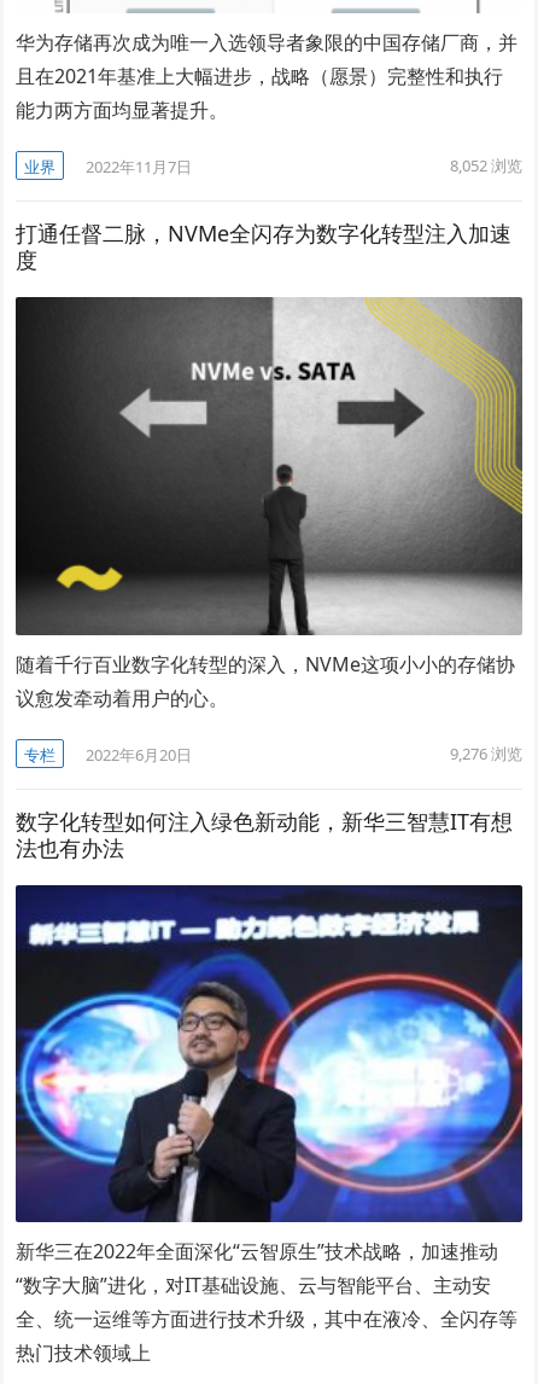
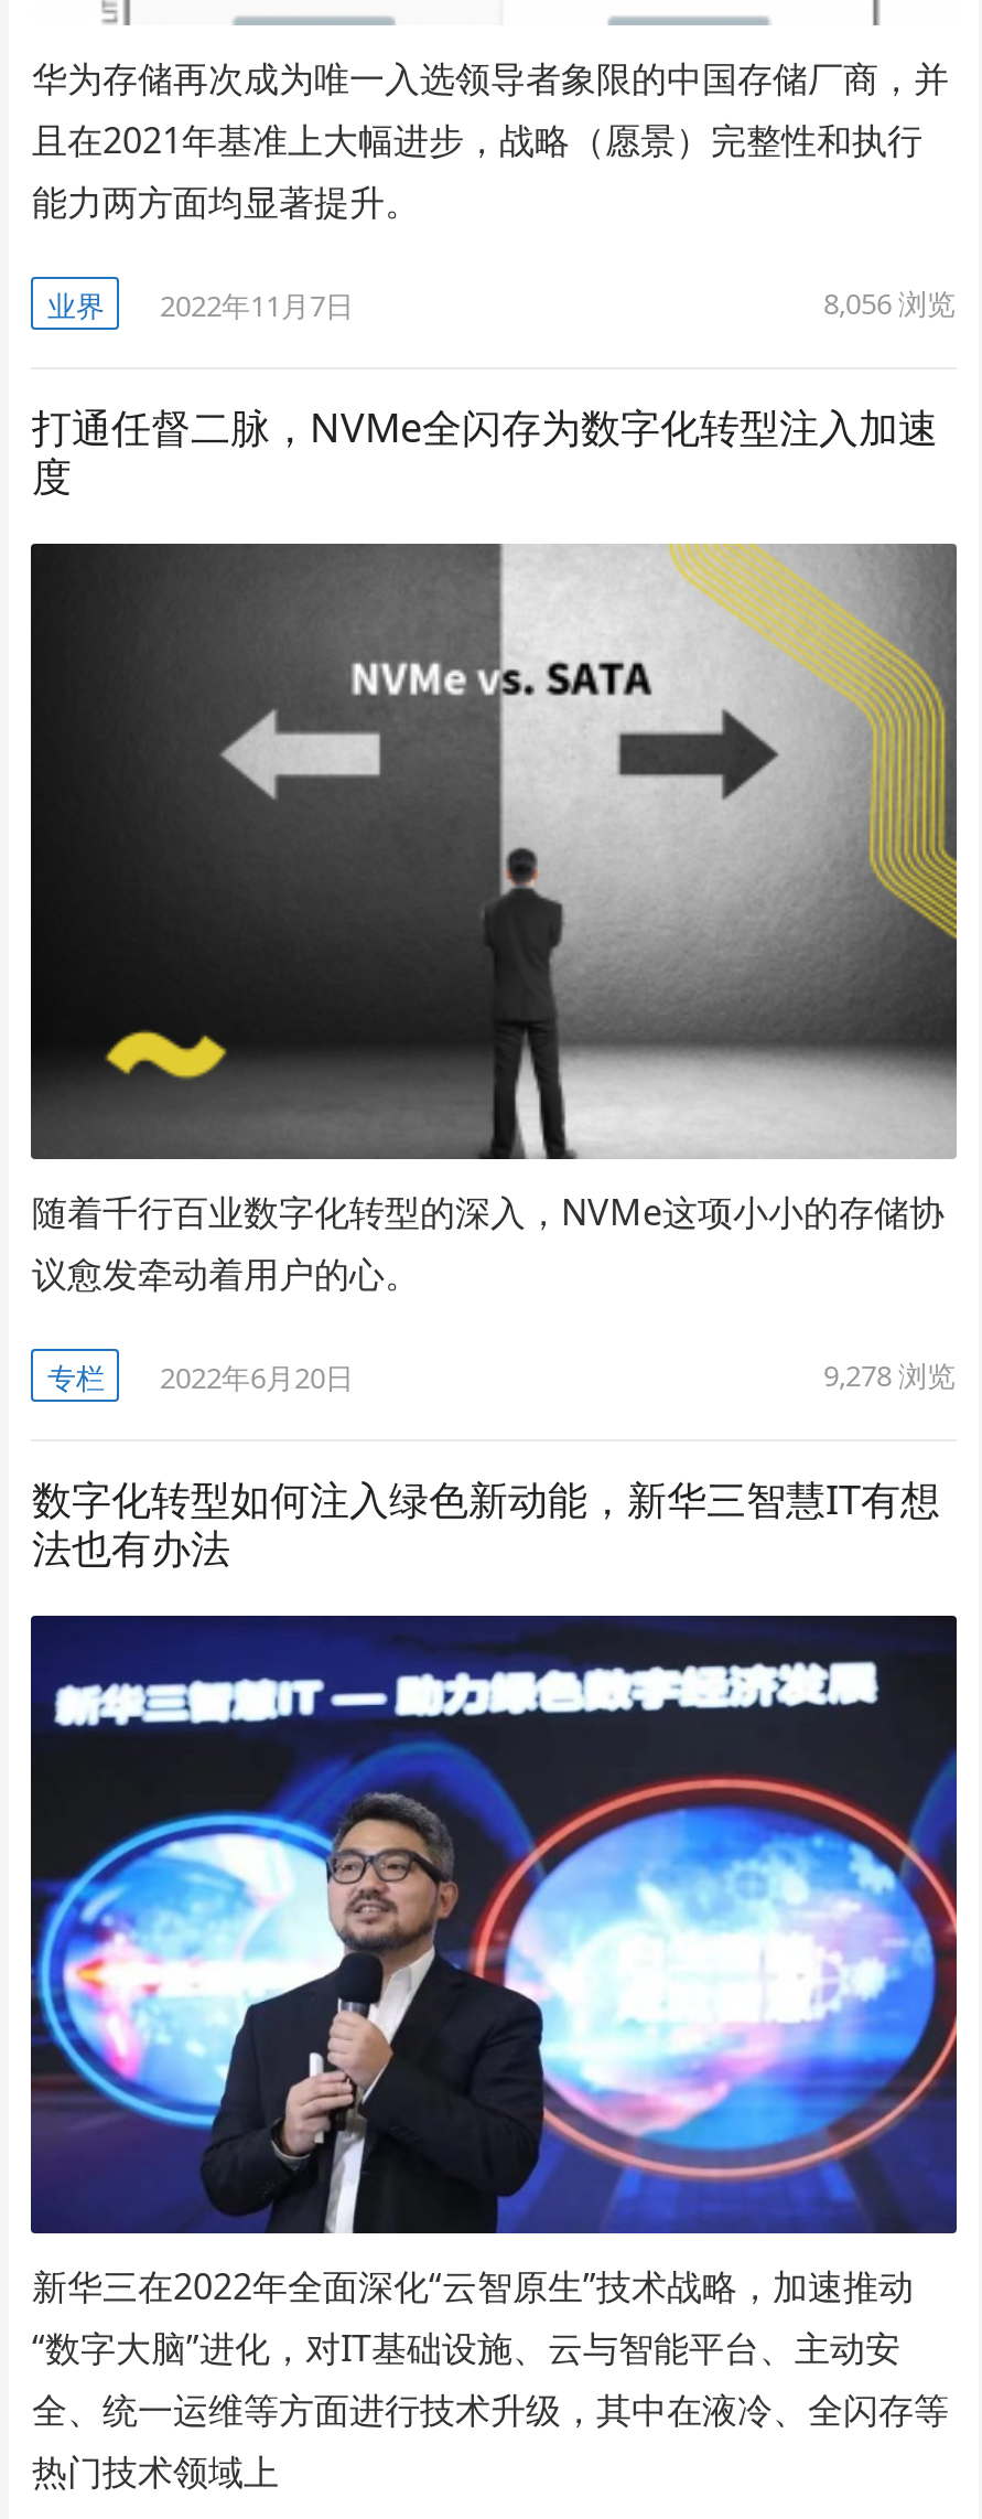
- 8,052浏览
+ 8,056浏览

- 9,276浏览
+ 9,278浏览
